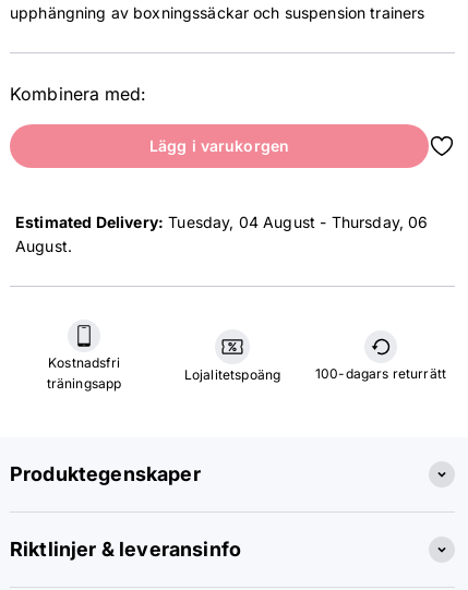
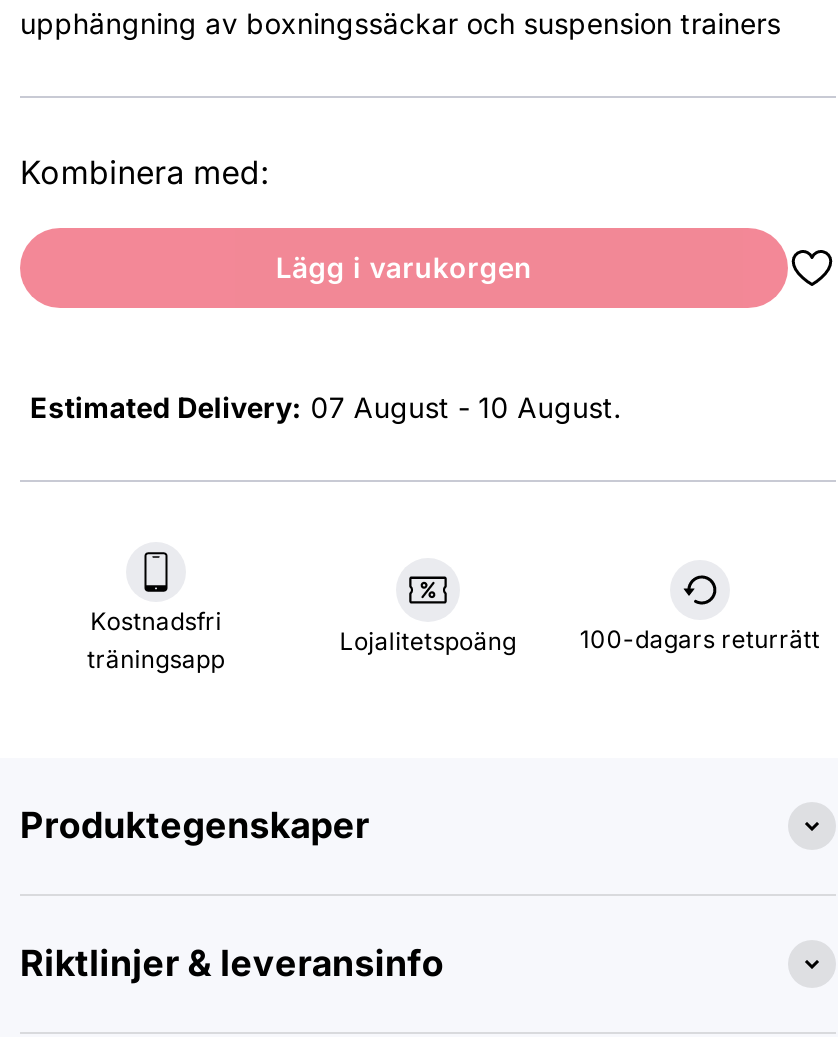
- Estimated Delivery: Tuesday, 04 August - Thursday, 06
- August.
+ Estimated Delivery: 07 August - 10 August.
